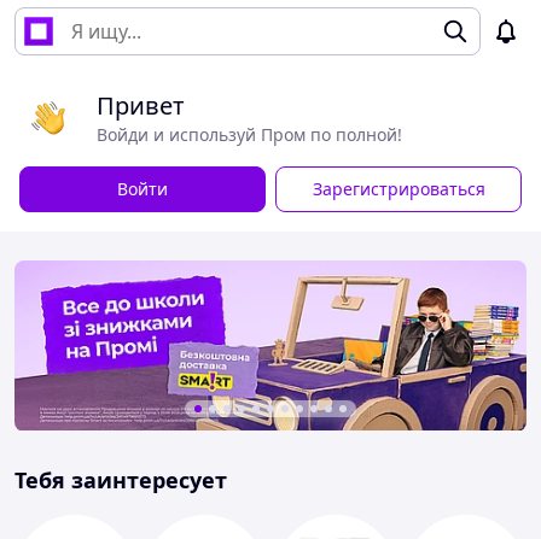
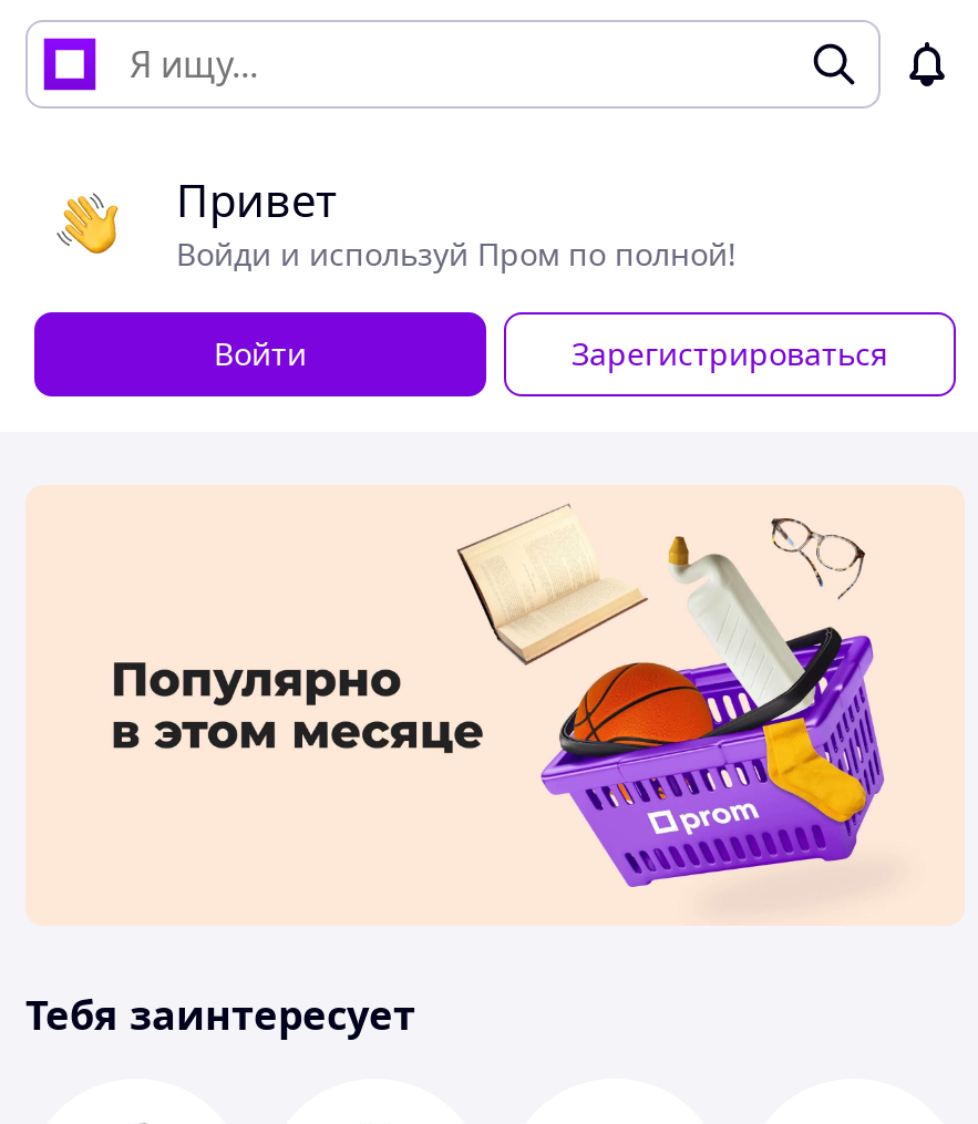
- [image]
+ [image]
